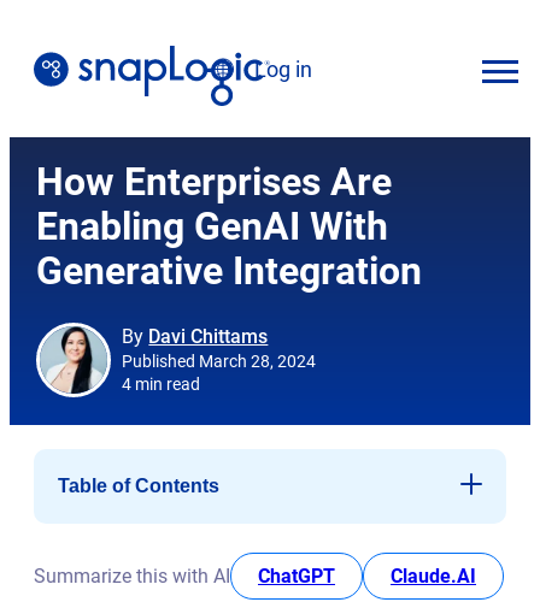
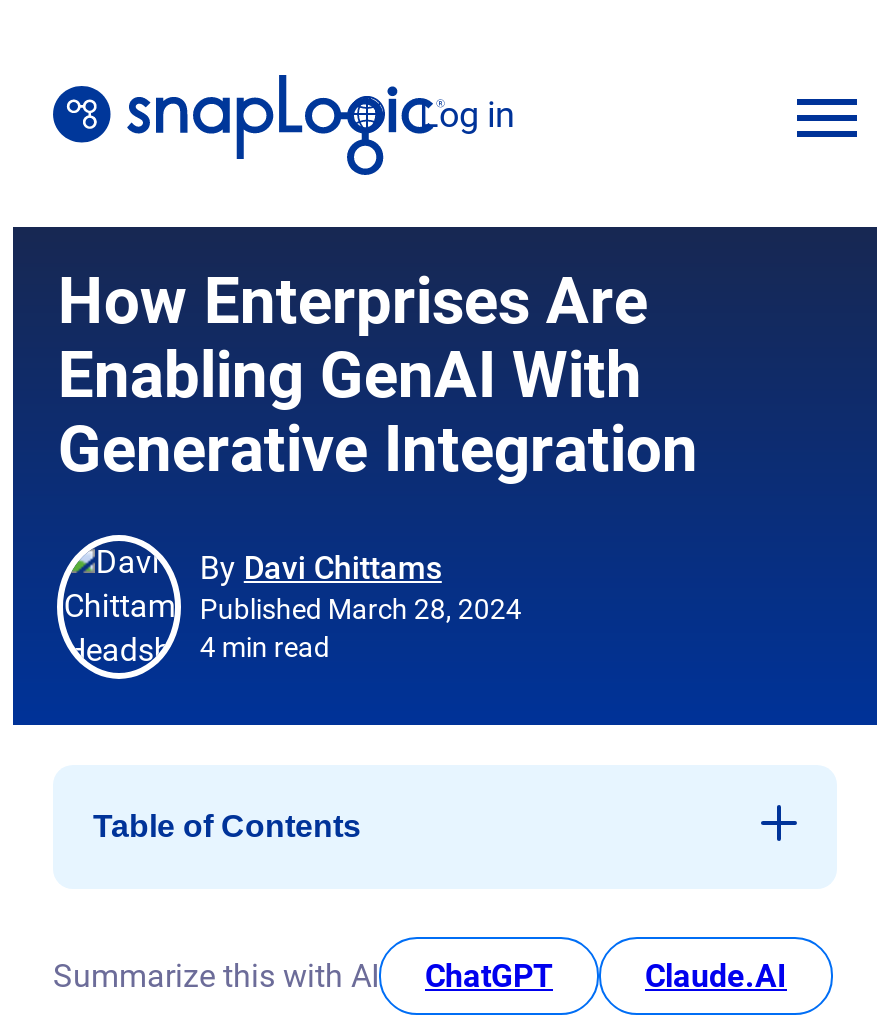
- [image]
+ [image]
